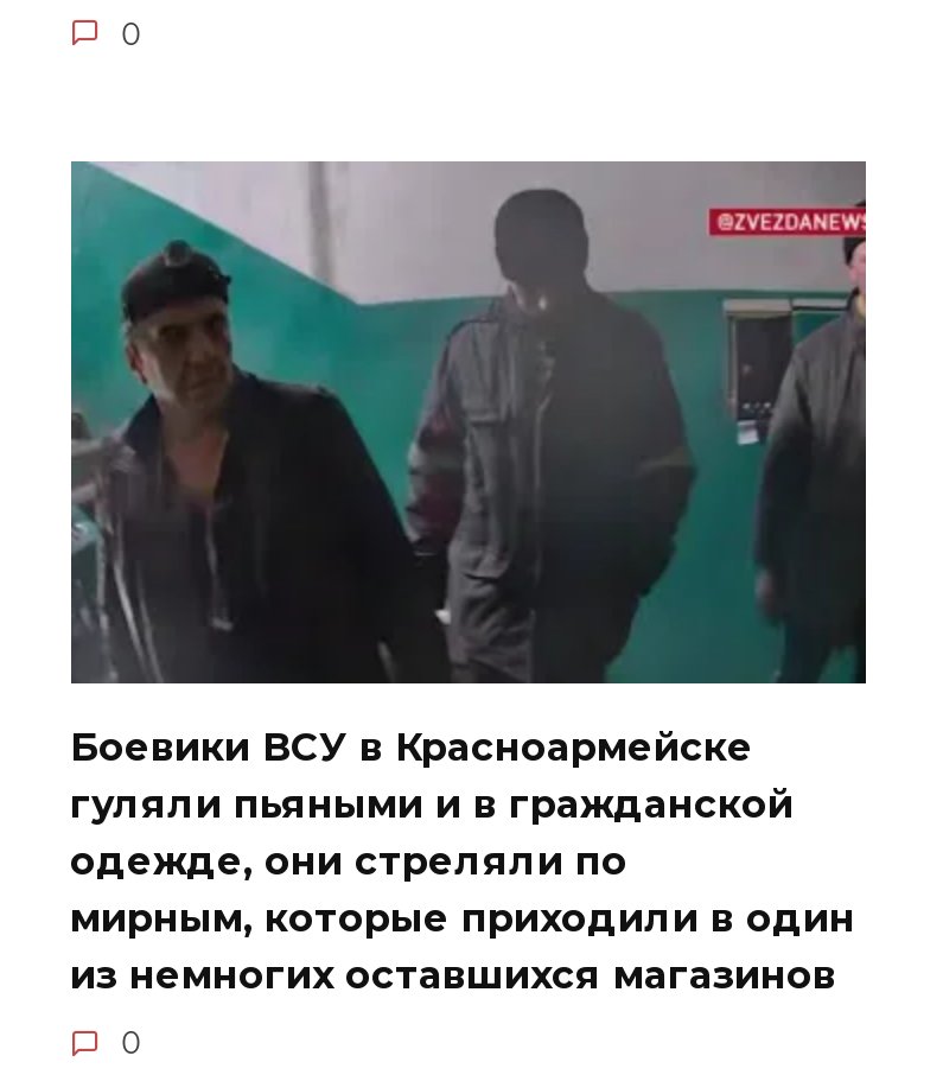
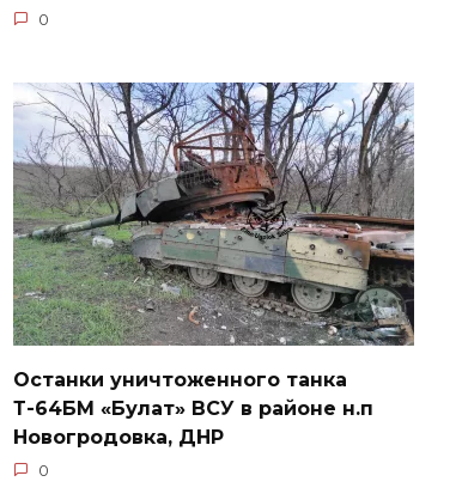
- [image]
- Боевики ВСУ в Красноармейске
- гуляли пьяными и в гражданской
- одежде, они стреляли по
- мирным, которые приходили в один
- из немногих оставшихся магазинов
+ [image]
+ Останки уничтоженного танка
+ Т-64БМ «Булат» ВСУ в районе н.п
+ Новогродовка, ДНР
